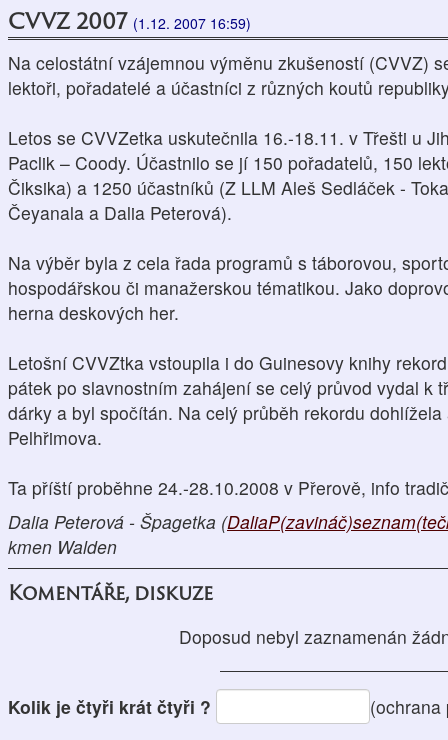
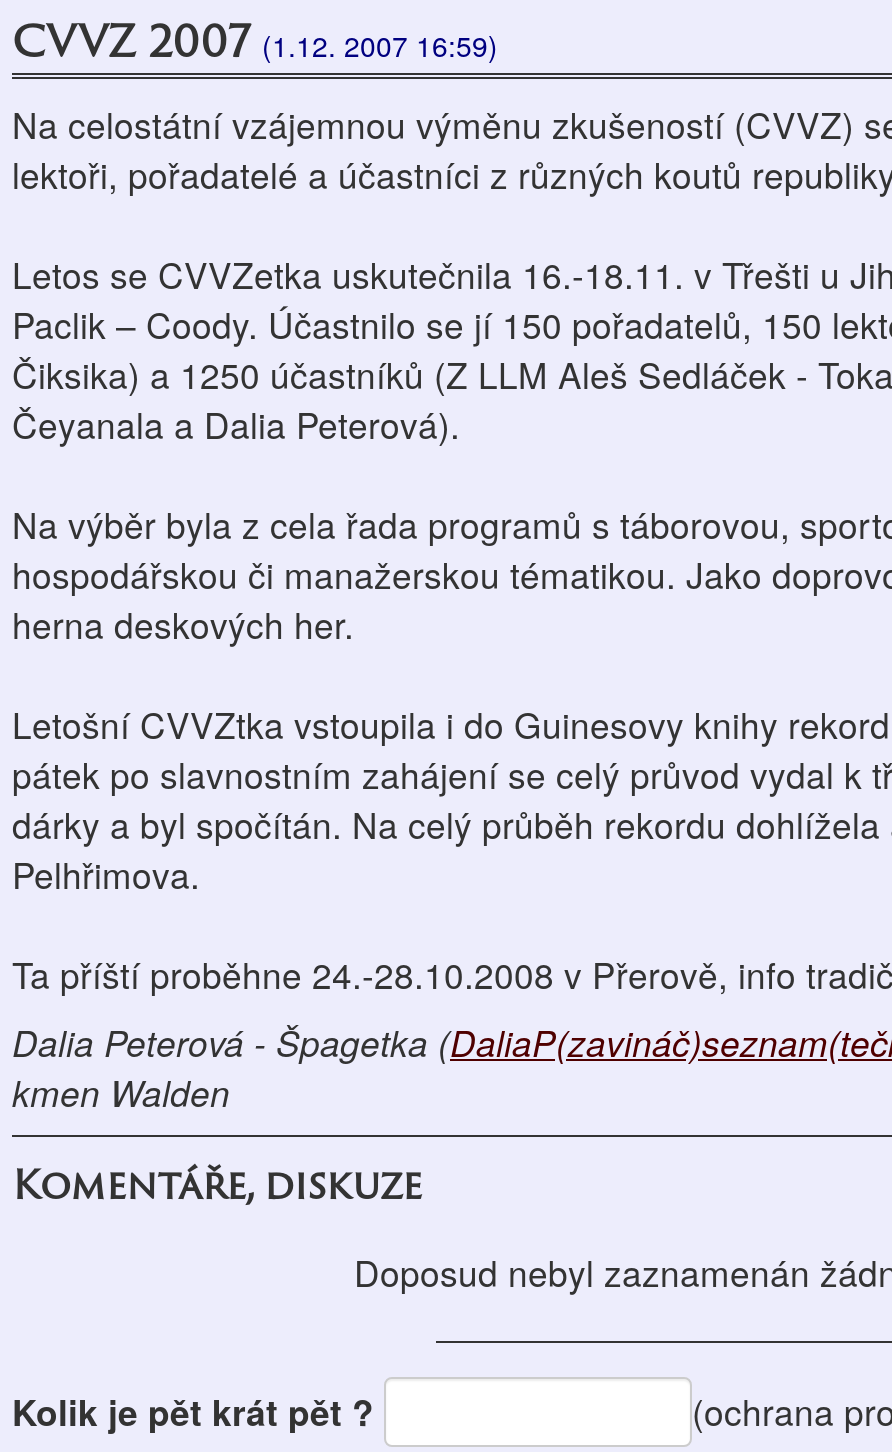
- Kolik je čtyři krát čtyři ?
+ Kolik je pět krát pět ?
